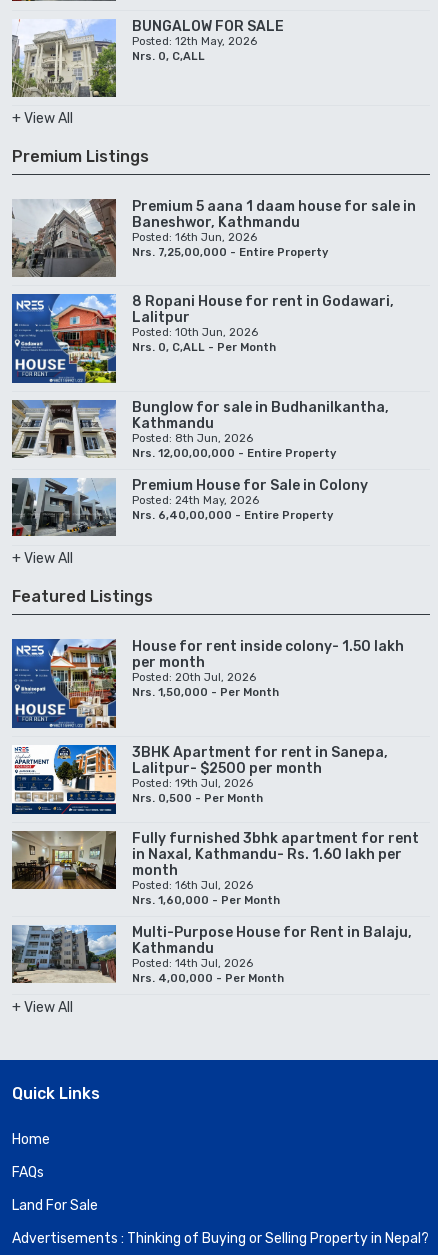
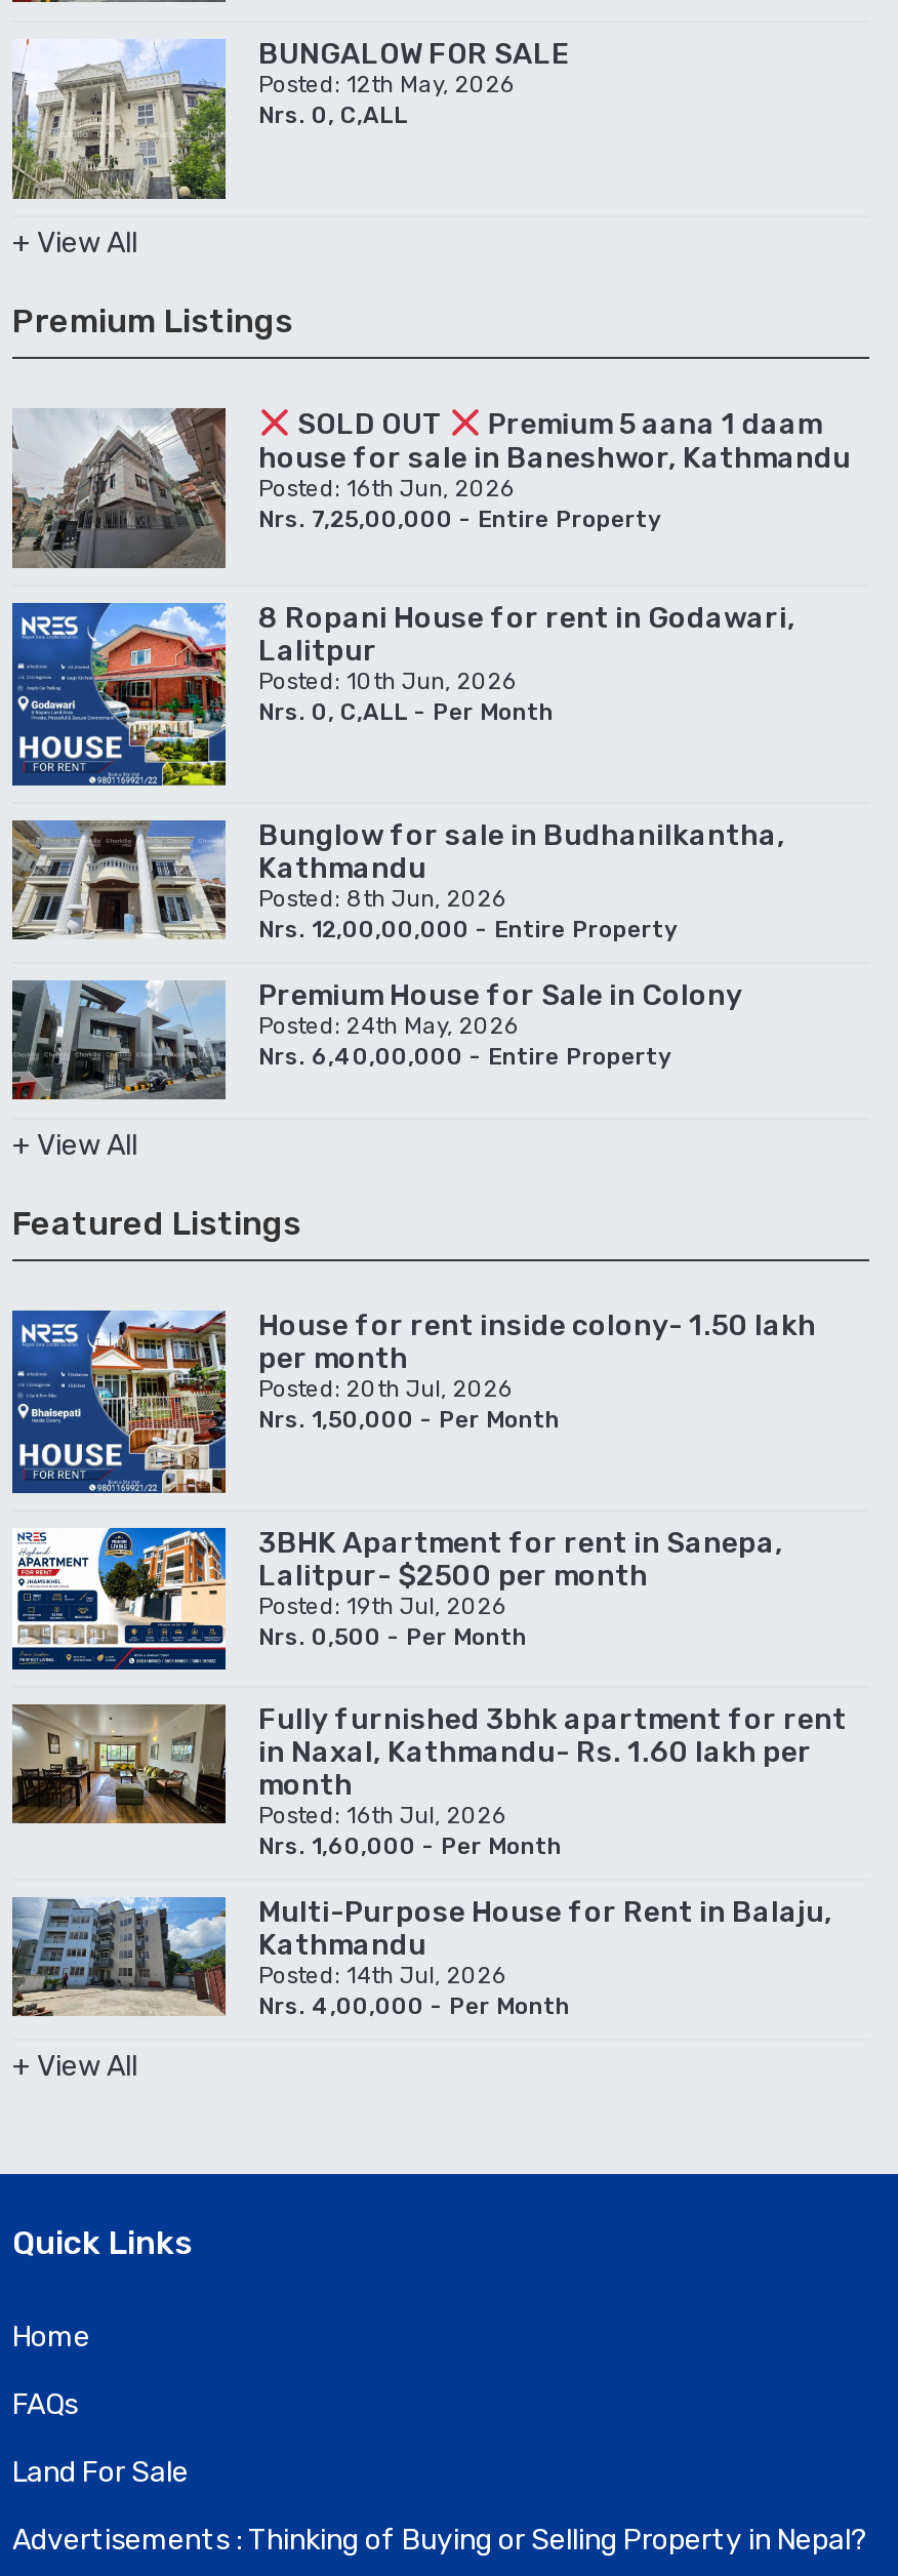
- Premium 5 aana 1 daam house for sale in
- Baneshwor, Kathmandu
+ SOLD OUT
+ Premium 5 aana 1 daam
+ house for sale in Baneshwor, Kathmandu
